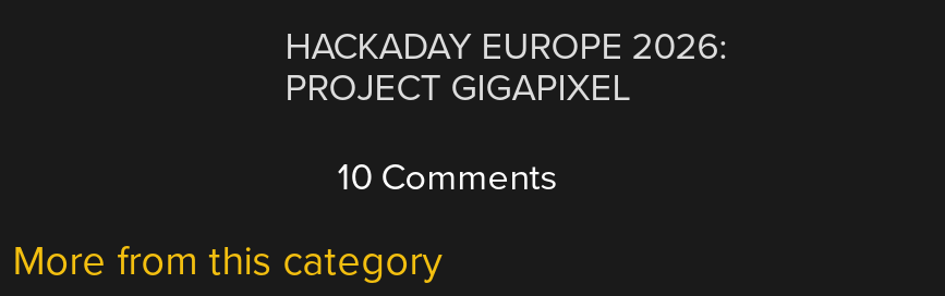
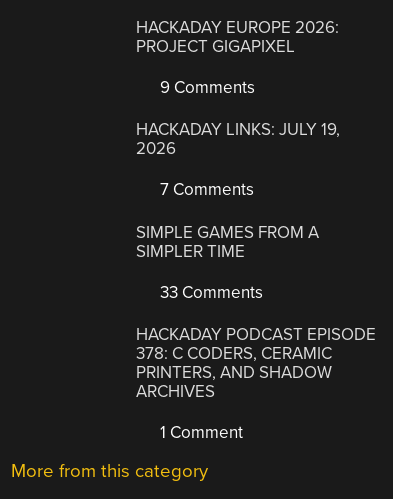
- 10 Comments
+ 9 Comments
+ HACKADAY LINKS: JULY 19,
+ 2026
+ 7 Comments
+ SIMPLE GAMES FROM A
+ SIMPLER TIME
+ 33 Comments
+ HACKADAY PODCAST EPISODE
+ 378: C CODERS, CERAMIC
+ PRINTERS, AND SHADOW
+ ARCHIVES
+ 1 Comment
